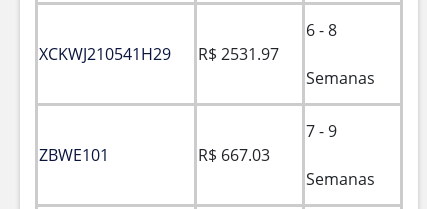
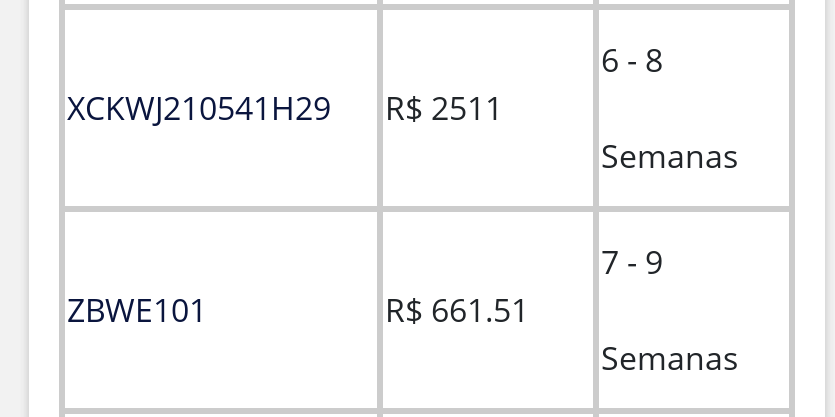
- XCKWJ210541H29 R$ 2531.97
+ XCKWJ210541H29 R$ 2511

- R$ 667.03
+ R$ 661.51
